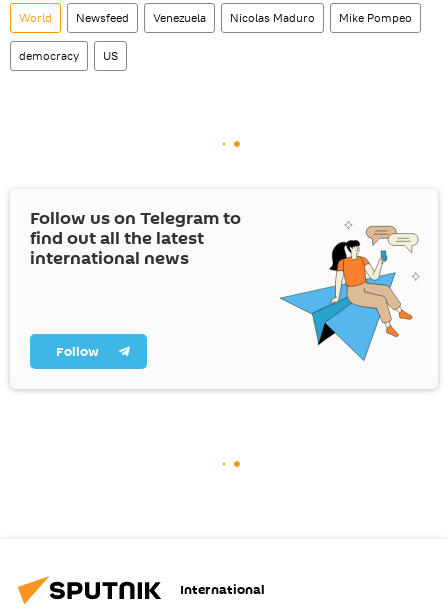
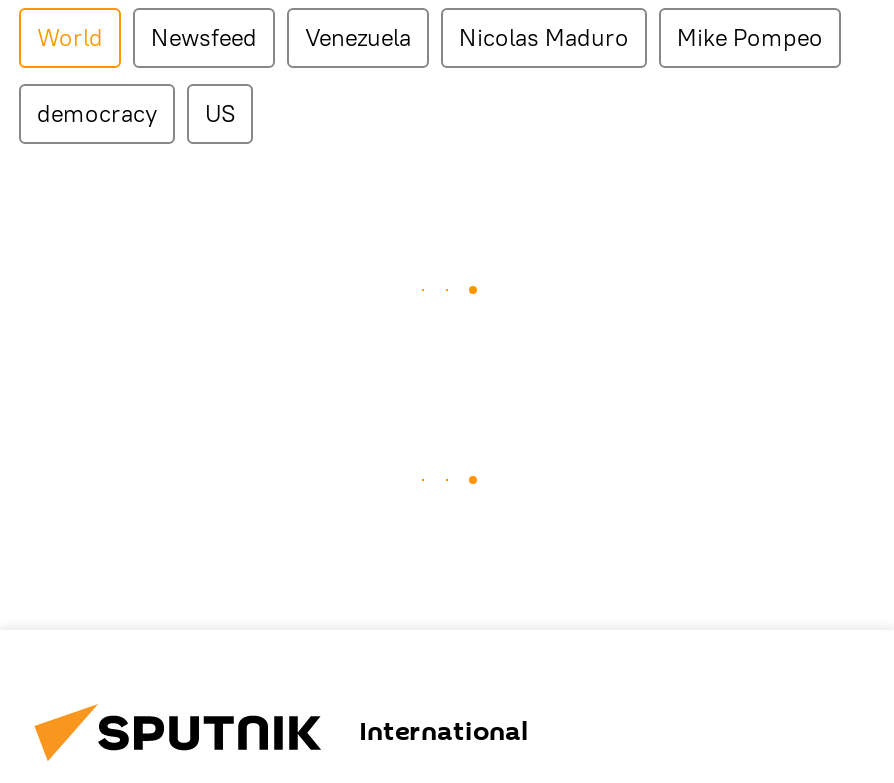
- [image]
- Follow us on Telegram to
- find out all the latest
- international news

- Follow
